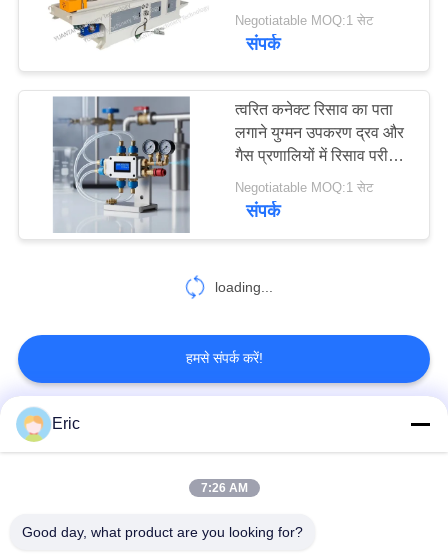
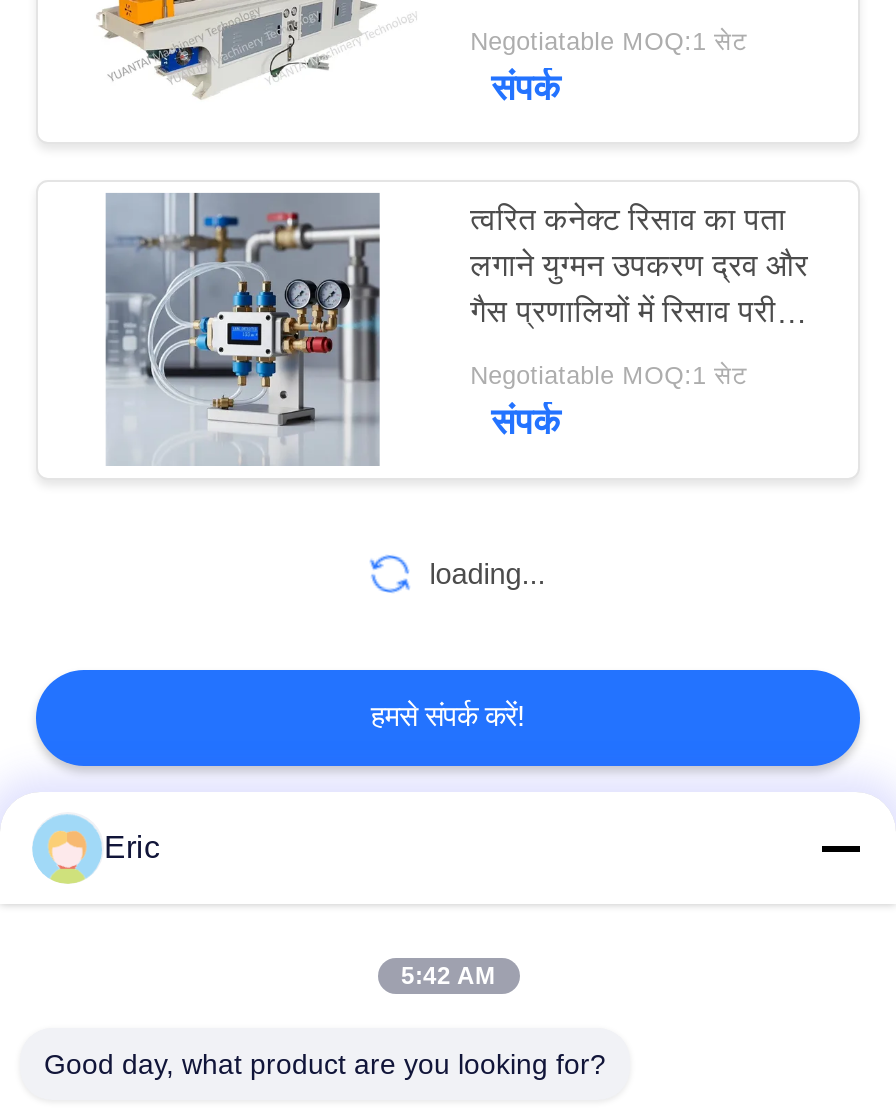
- 7:26 AM
+ 5:42 AM
